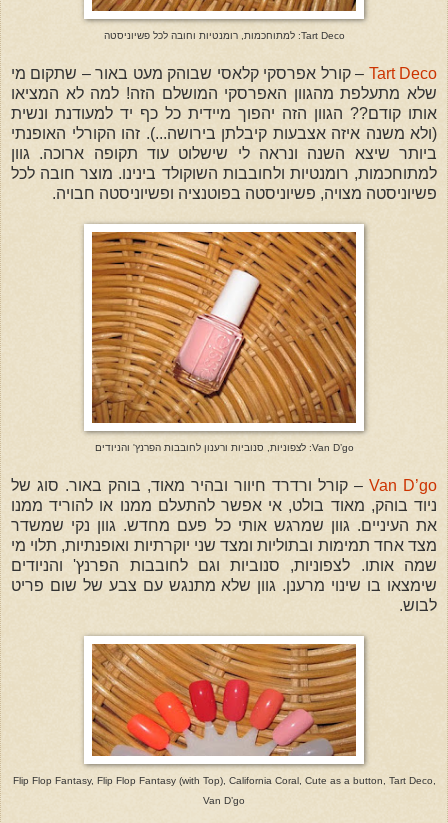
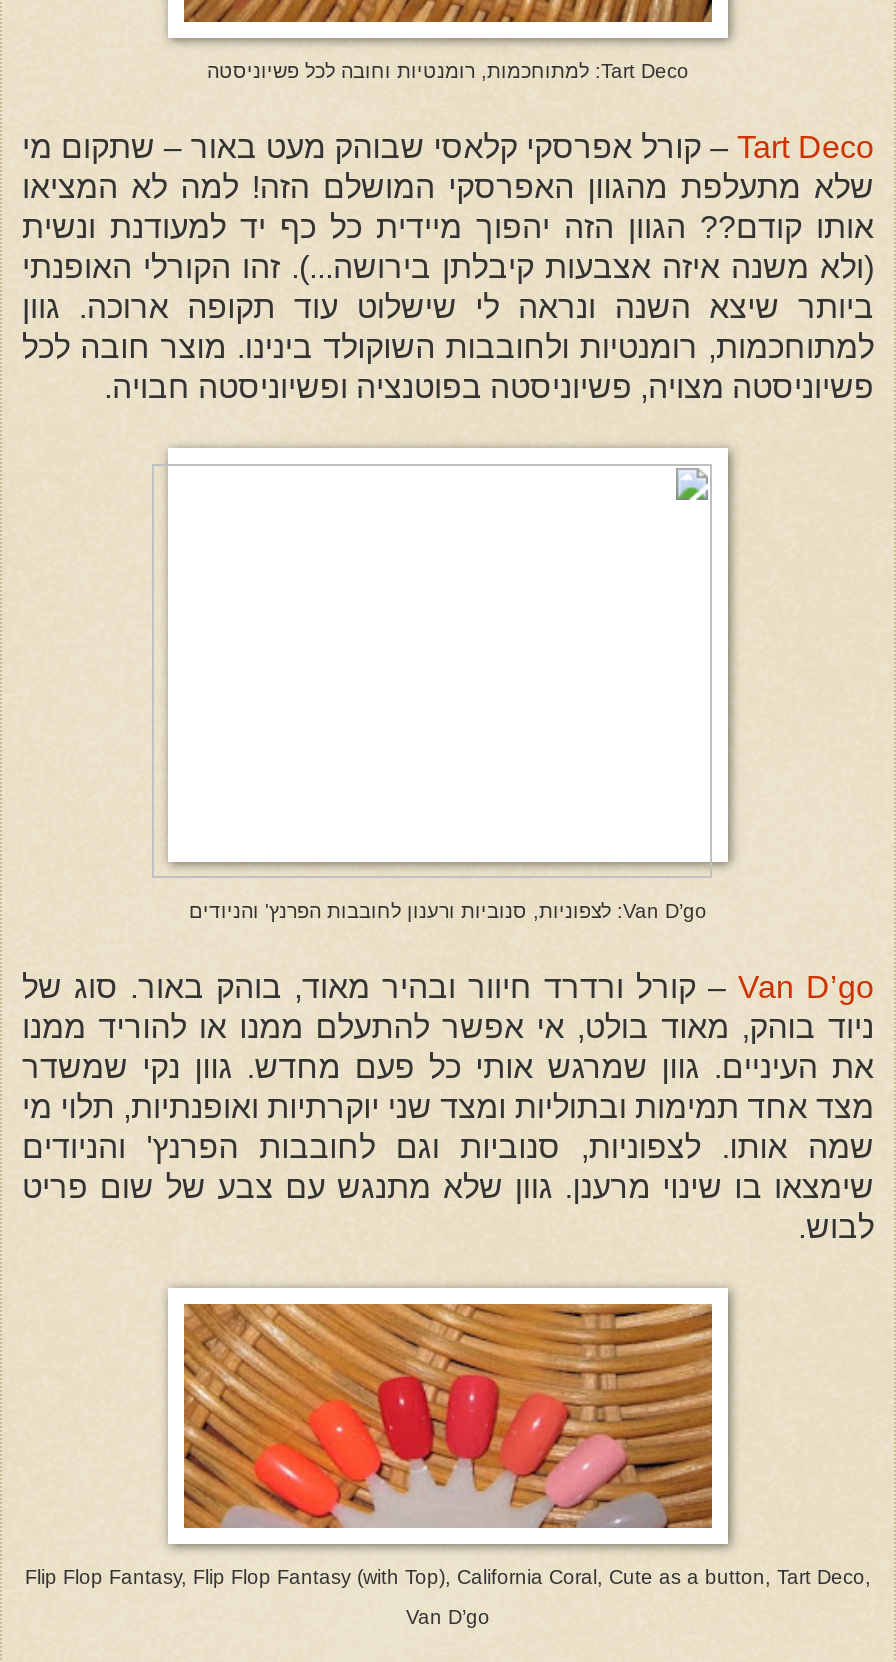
- [image]
